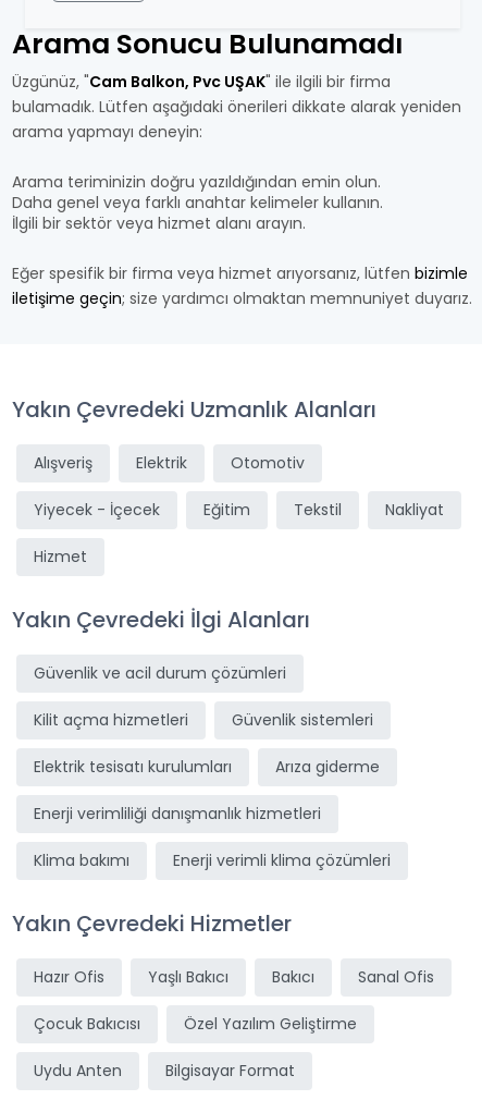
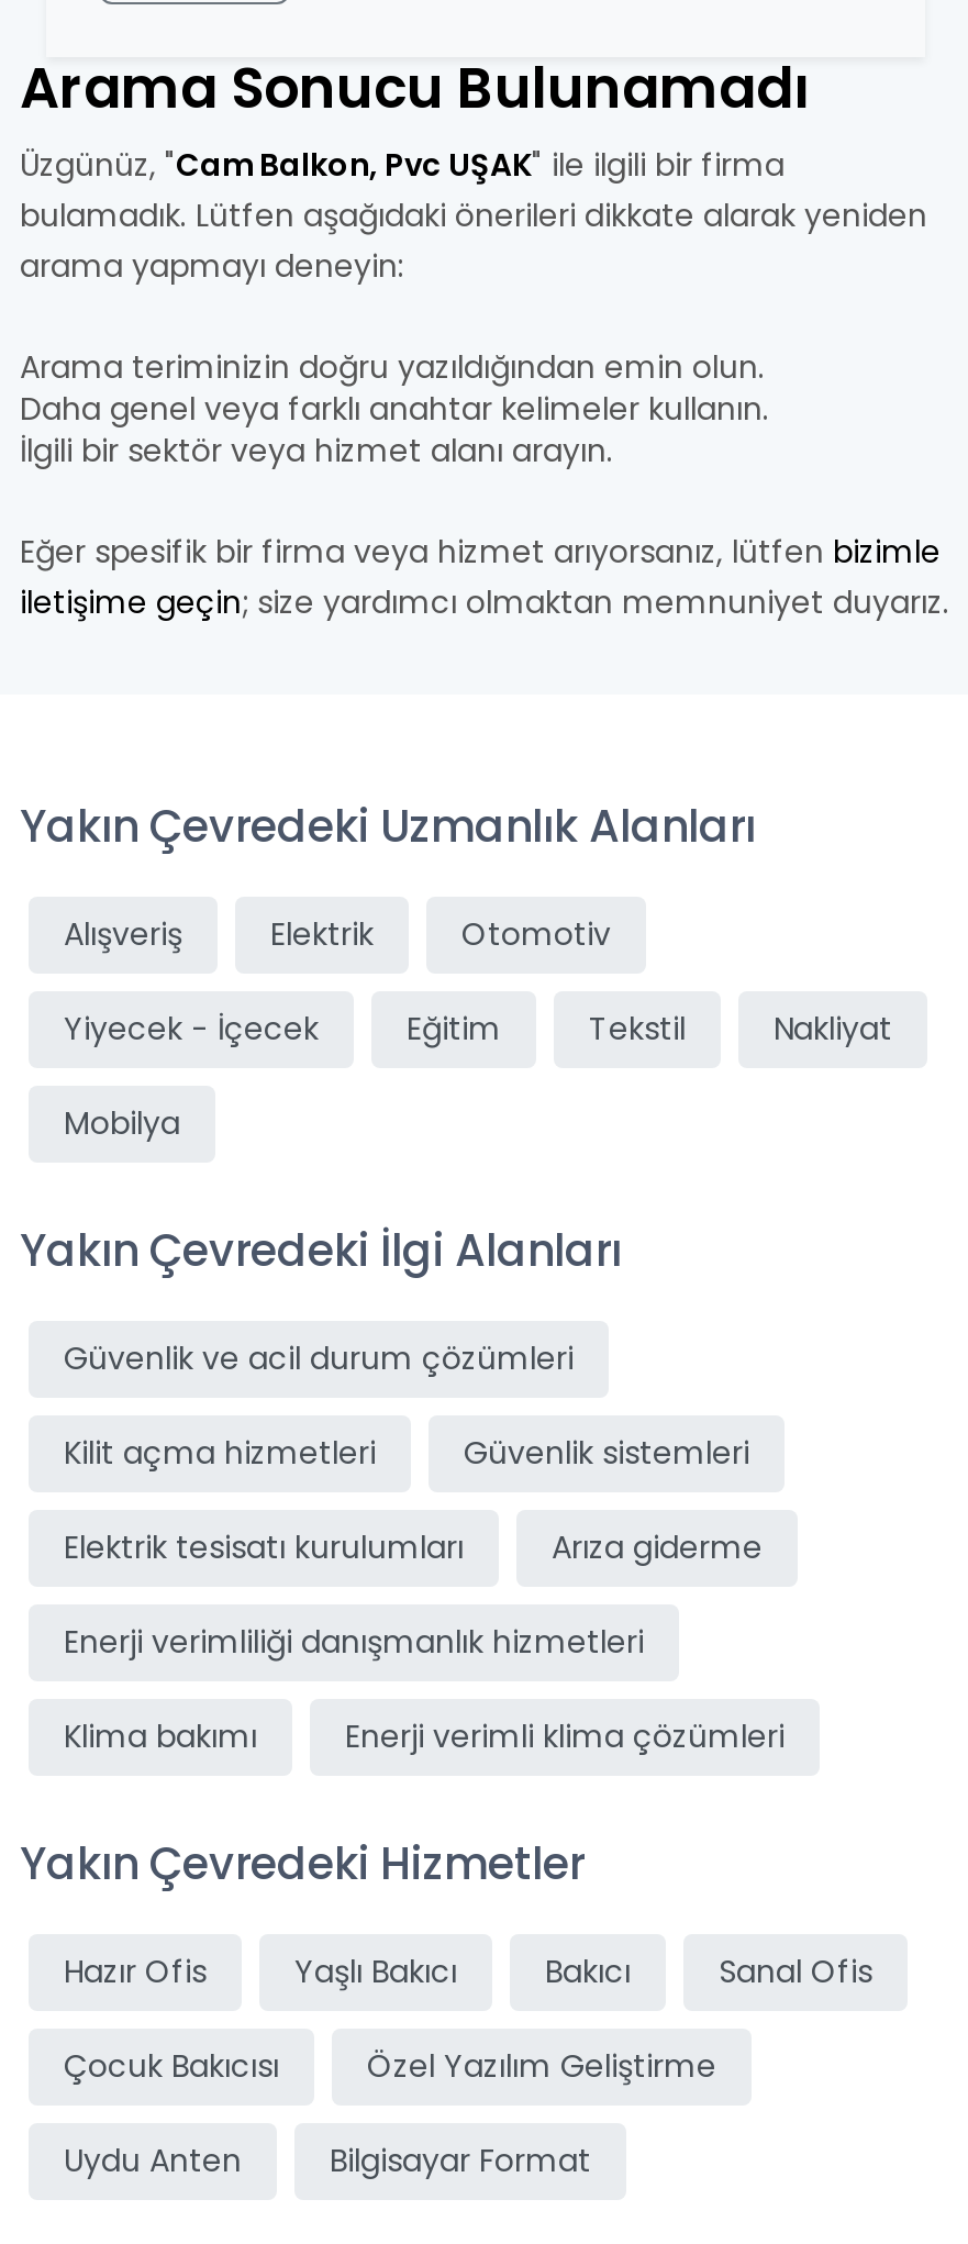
- Hizmet
+ Mobilya
